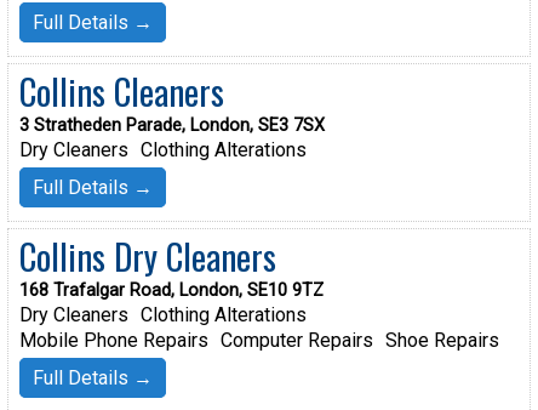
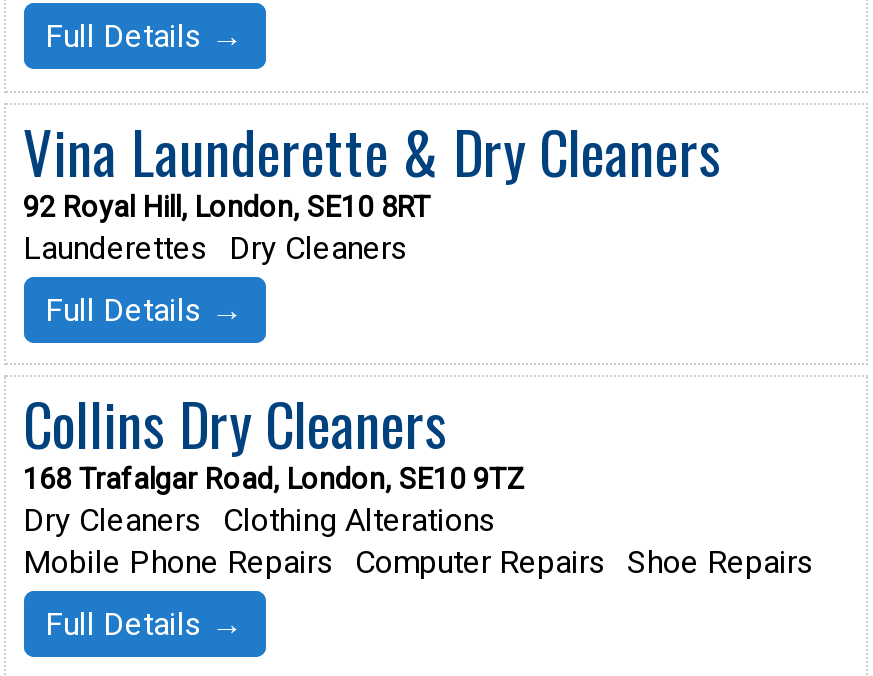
- Collins Cleaners
- 3 Stratheden Parade, London, SE3 7SX
- Dry Cleaners Clothing Alterations
+ Vina Launderette & Dry Cleaners
+ 92 Royal Hill, London, SE10 8RT
+ Launderettes Dry Cleaners
